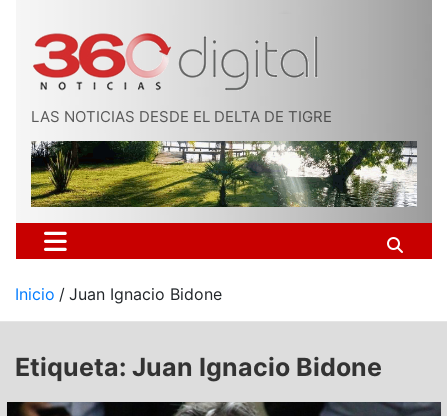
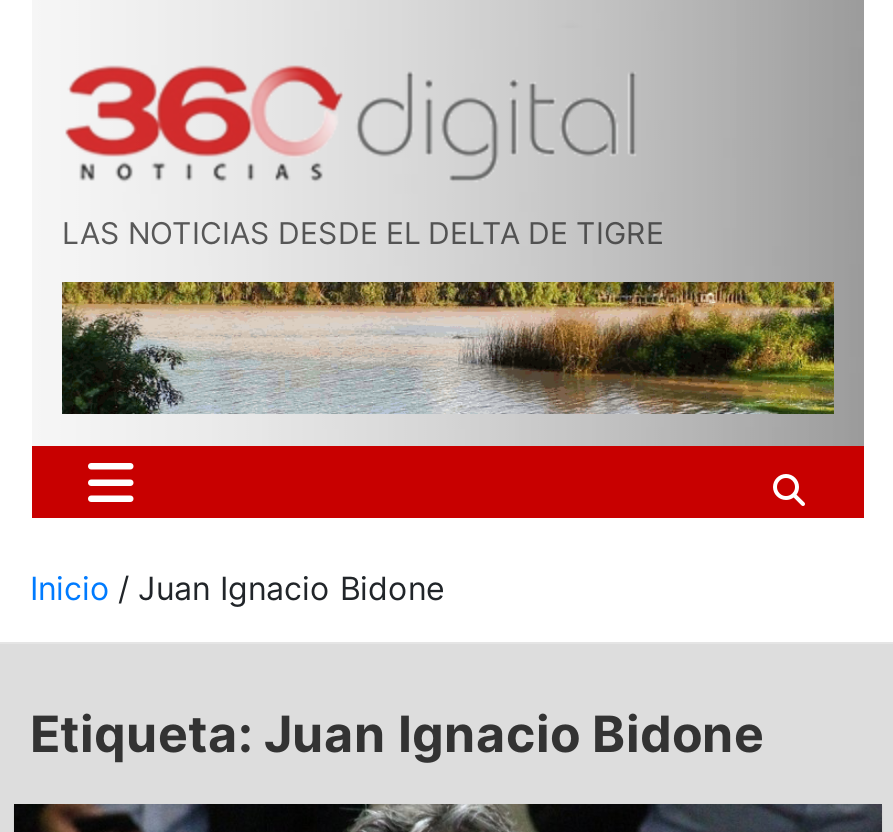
- [image]
+ [image]
